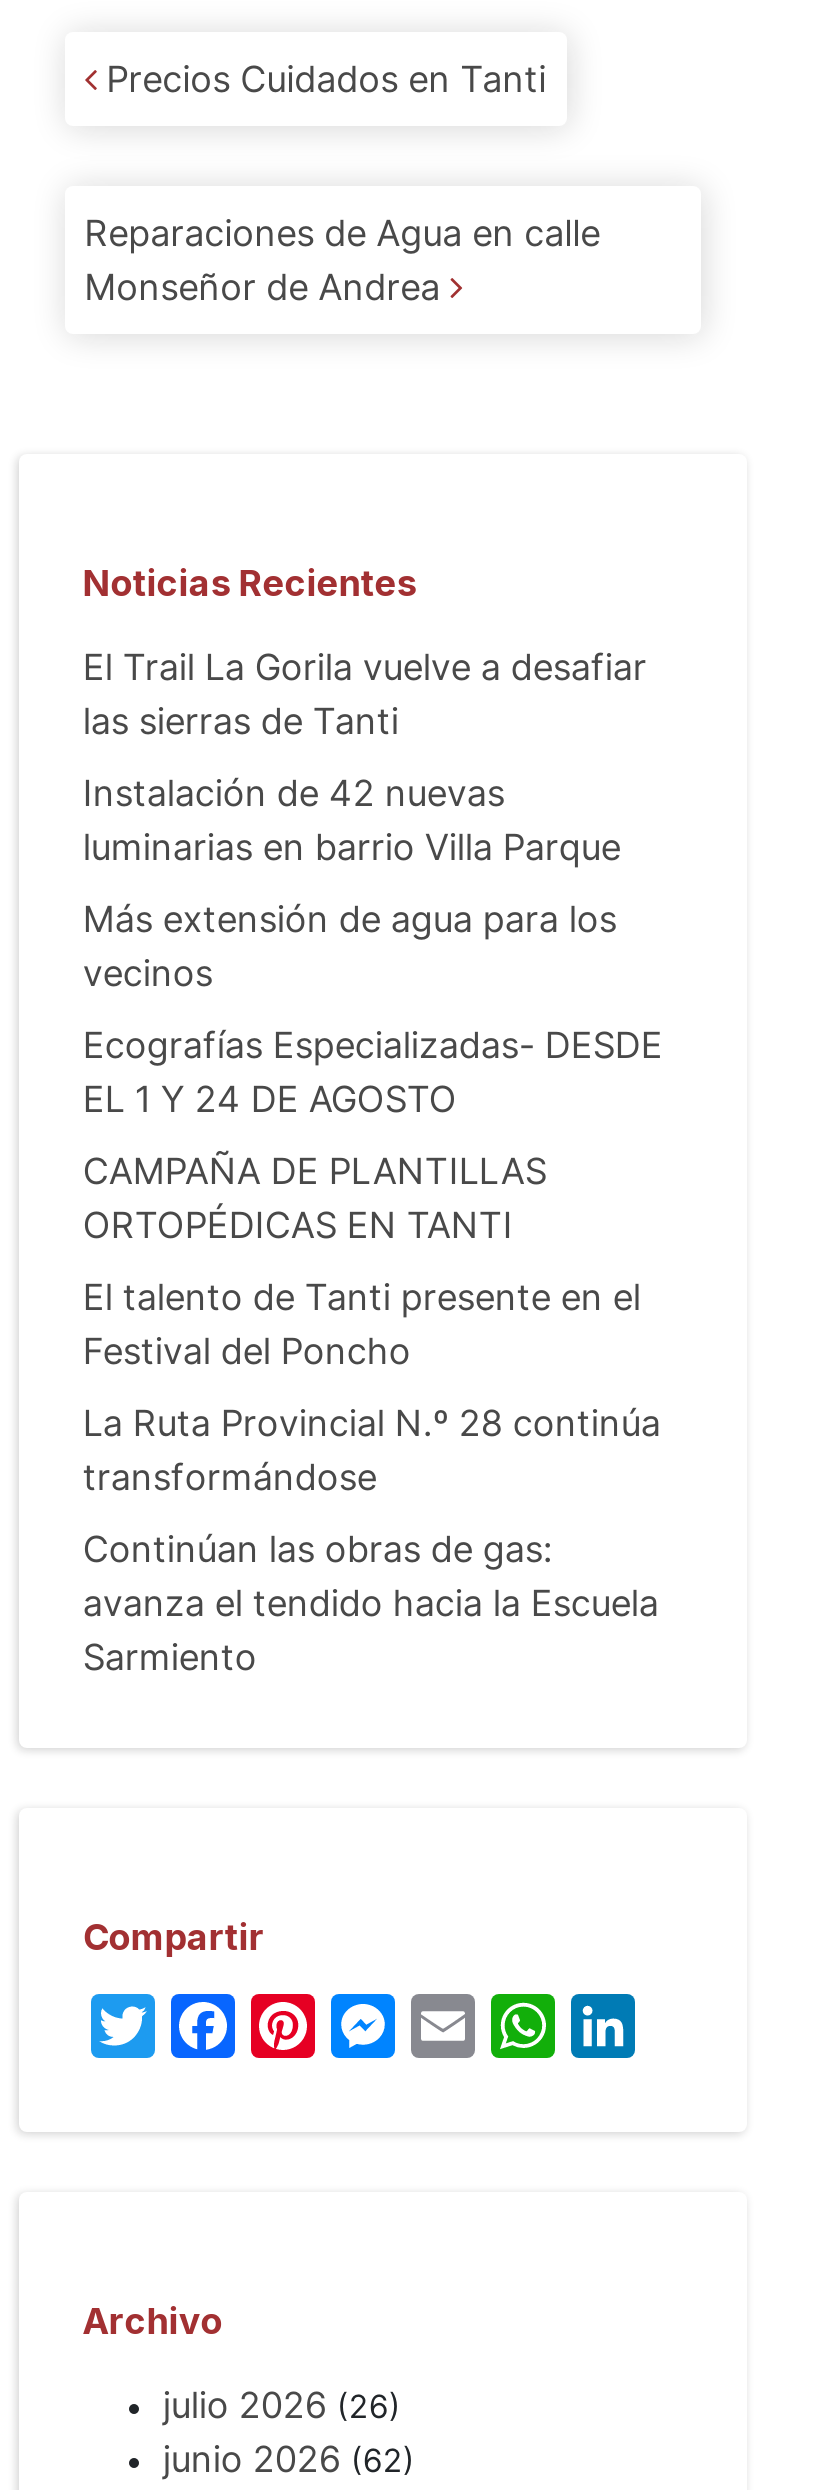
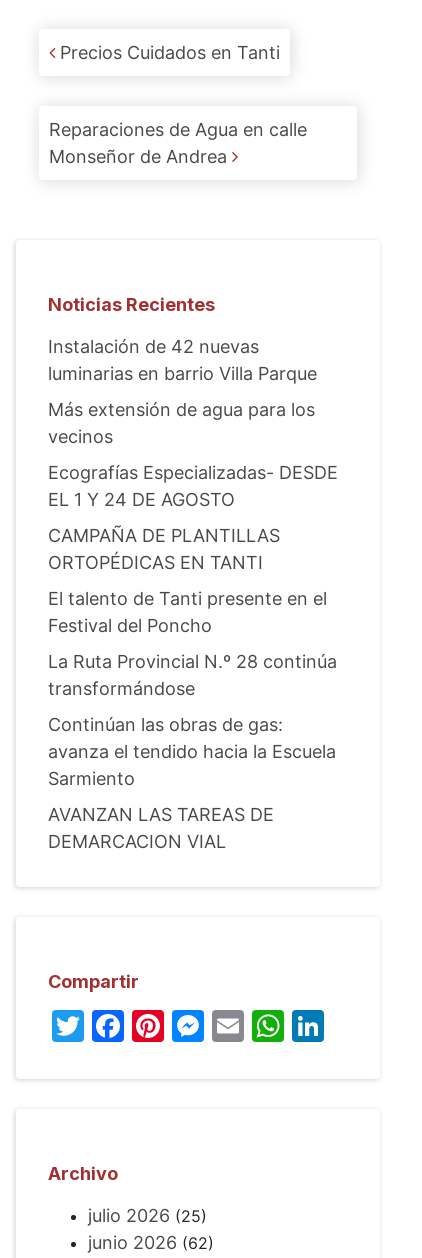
- El Trail La Gorila vuelve a desafiar
- las sierras de Tanti

moved up: Instalación de 42 nuevas | luminarias en barrio Villa Parque | Más extensión de agua para los | ... | avanza el tendido hacia la Escuela | Sarmiento

+ AVANZAN LAS TAREAS DE
+ DEMARCACION VIAL

- julio 2026 (26)
+ julio 2026 (25)
